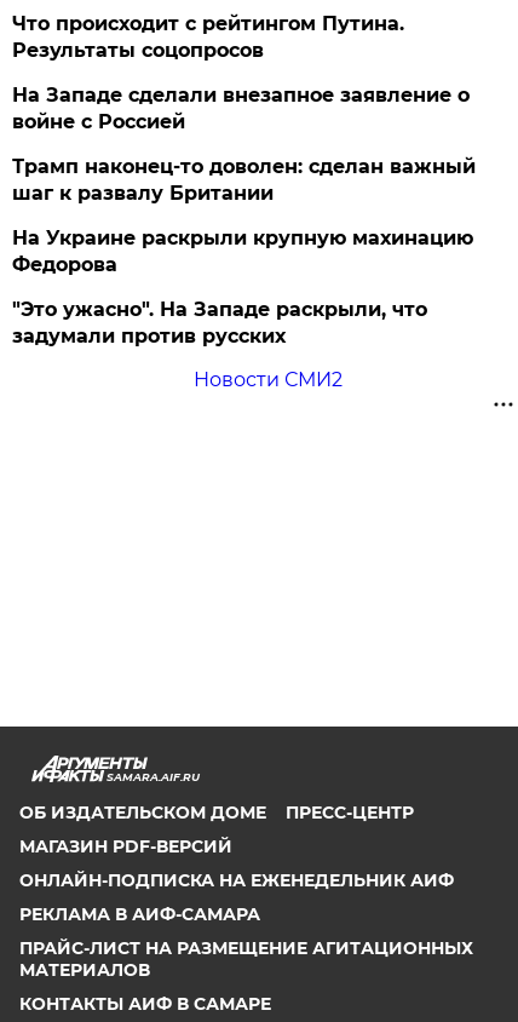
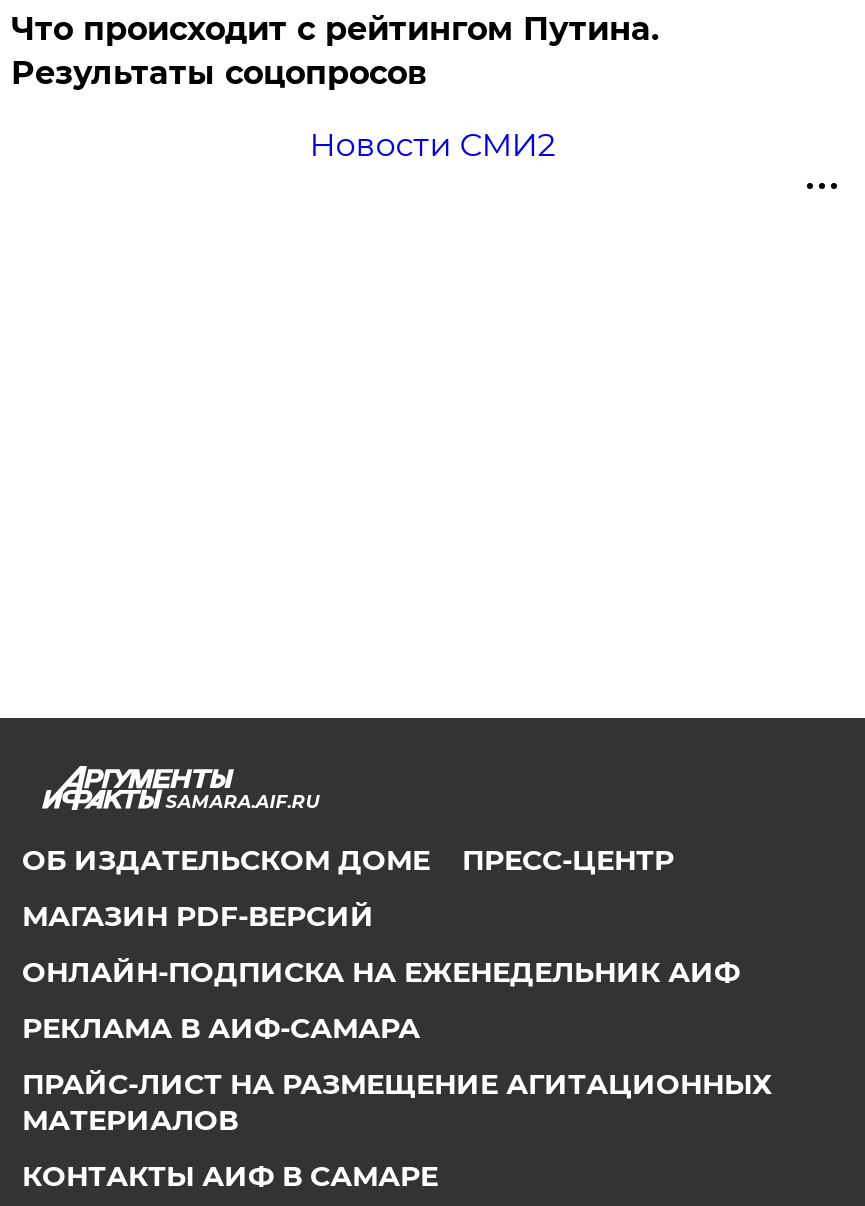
- На Западе сделали внезапное заявление о
- войне с Россией
- Трамп наконец-то доволен: сделан важный
- шаг к развалу Британии
- На Украине раскрыли крупную махинацию
- Федорова
- "Это ужасно". На Западе раскрыли, что
- задумали против русских
